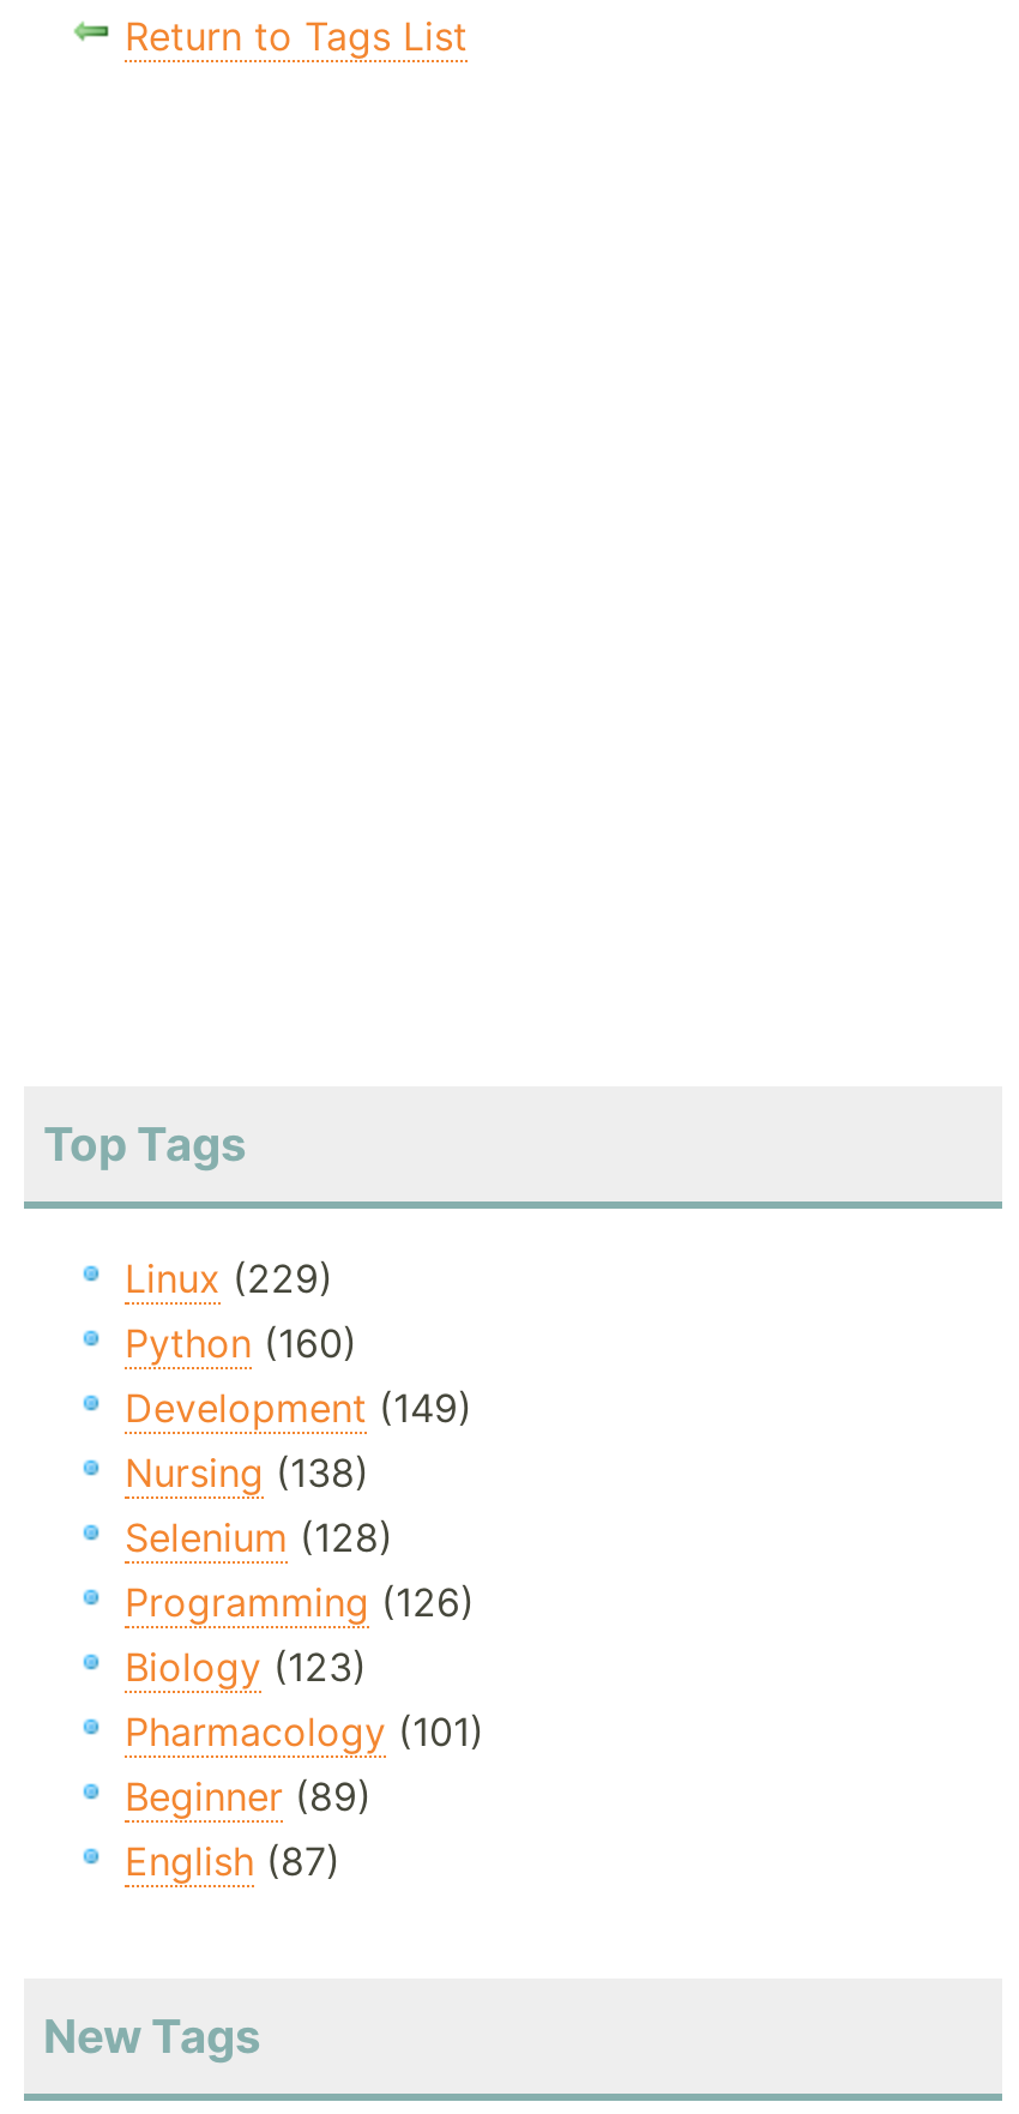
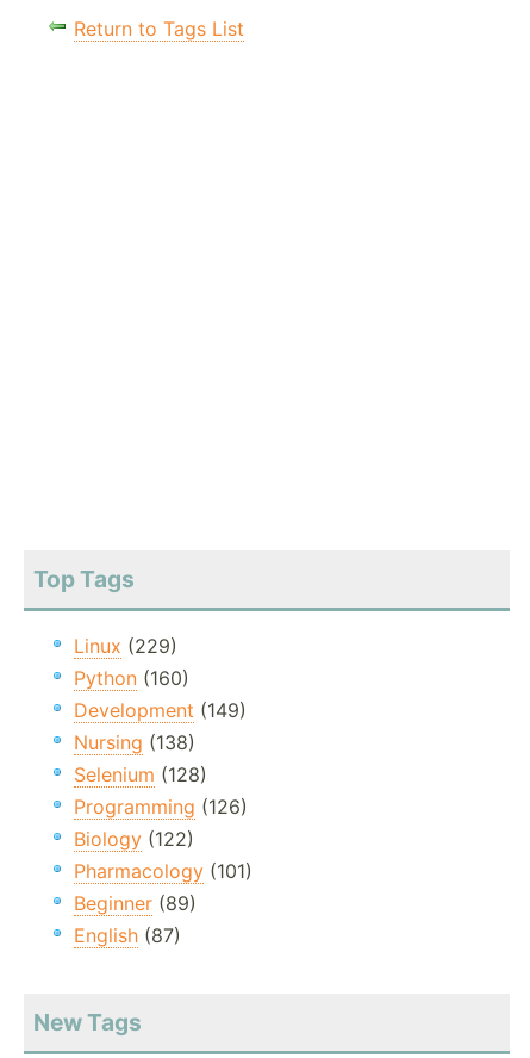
- Biology (123)
+ Biology (122)
